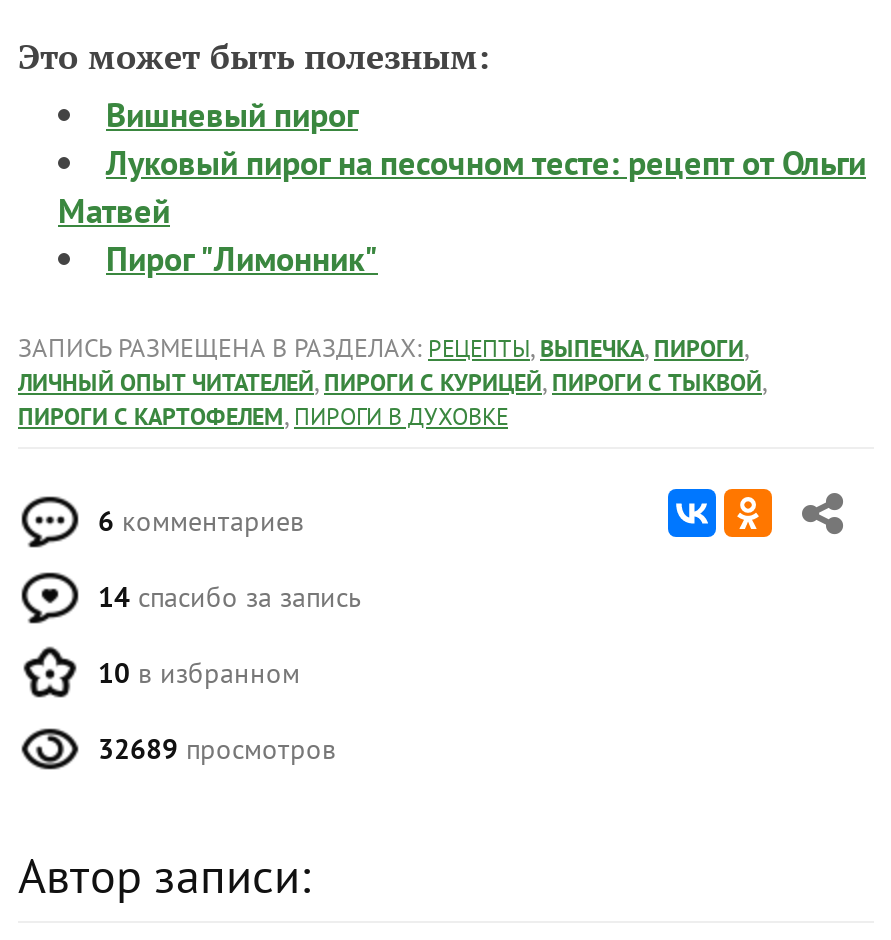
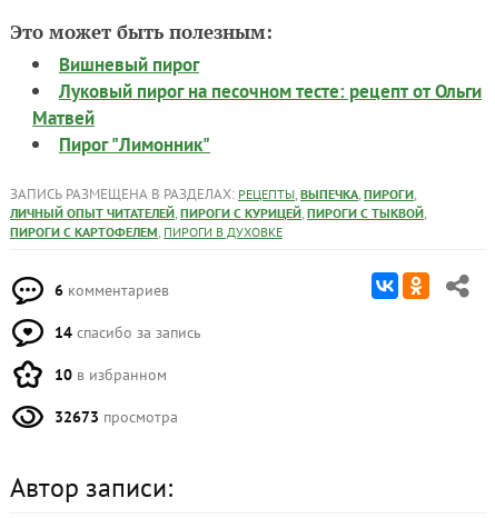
- 32689 просмотров
+ 32673 просмотра
